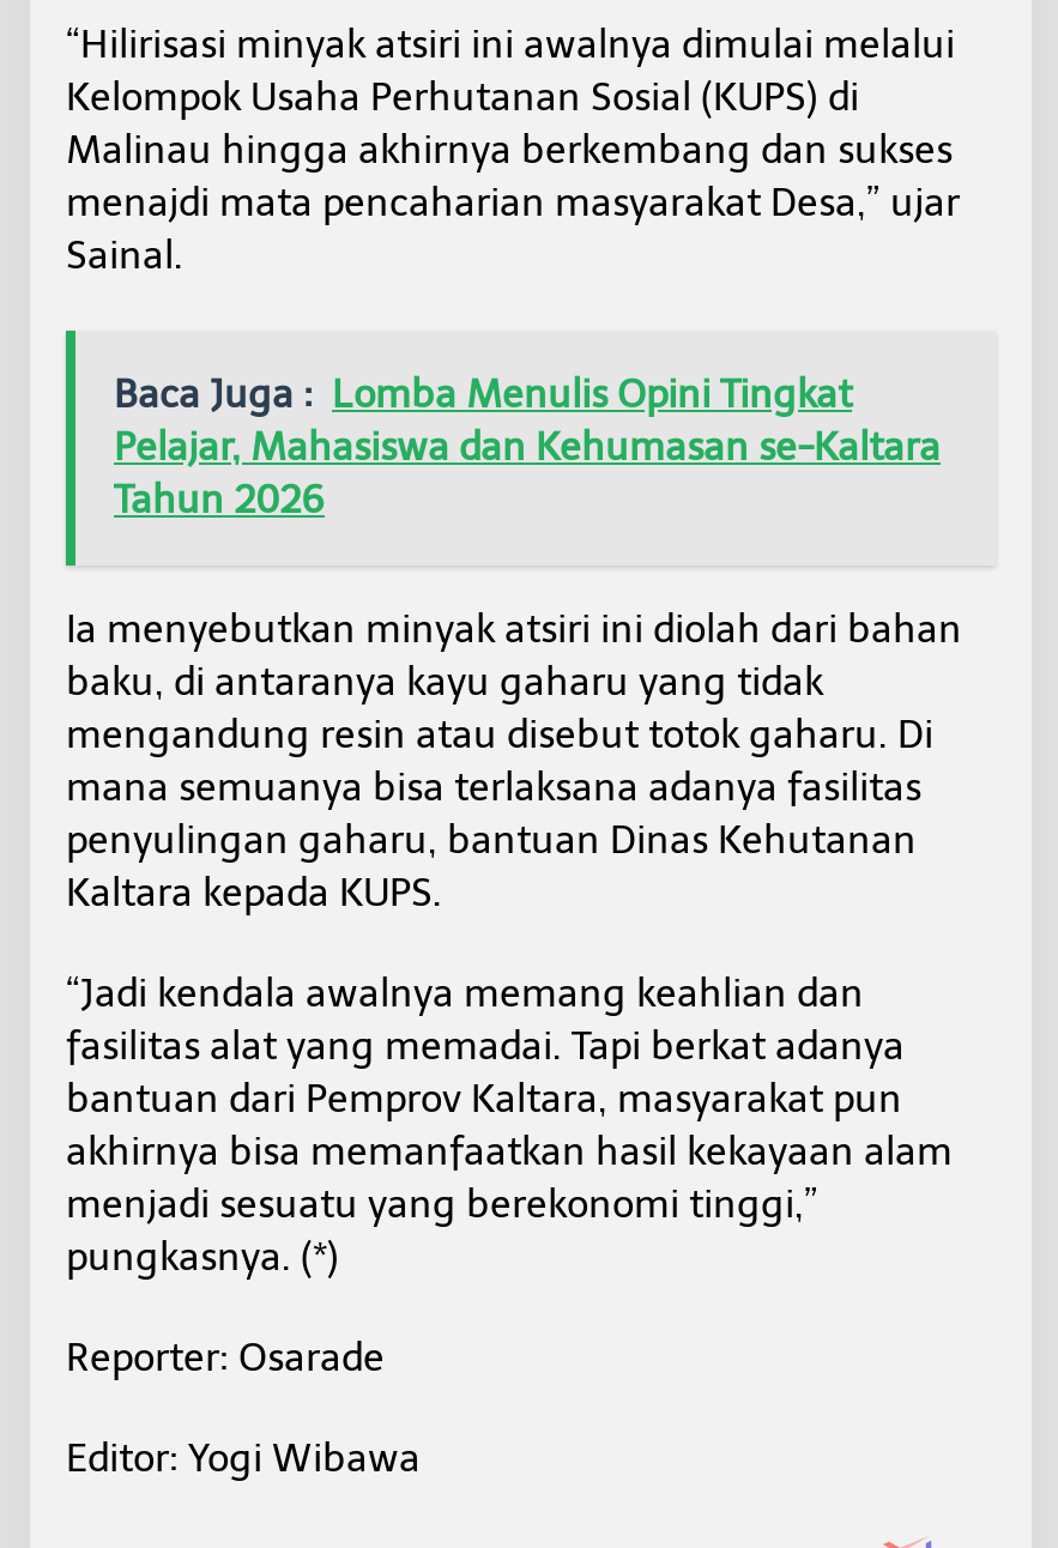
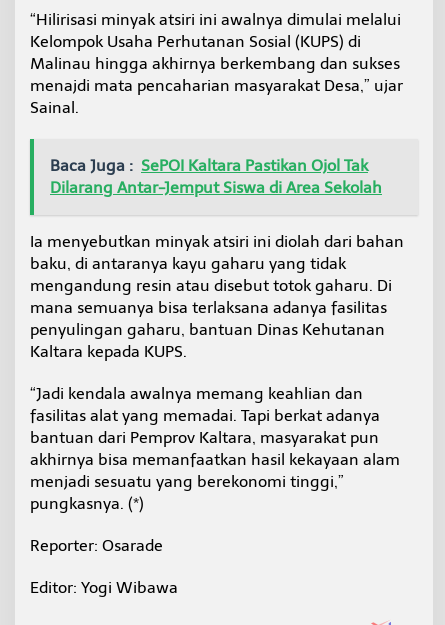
- Baca Juga : Lomba Menulis Opini Tingkat
- Pelajar, Mahasiswa dan Kehumasan se-Kaltara
- Tahun 2026
+ Baca Juga : SePOI Kaltara Pastikan Ojol Tak
+ Dilarang Antar-Jemput Siswa di Area Sekolah
